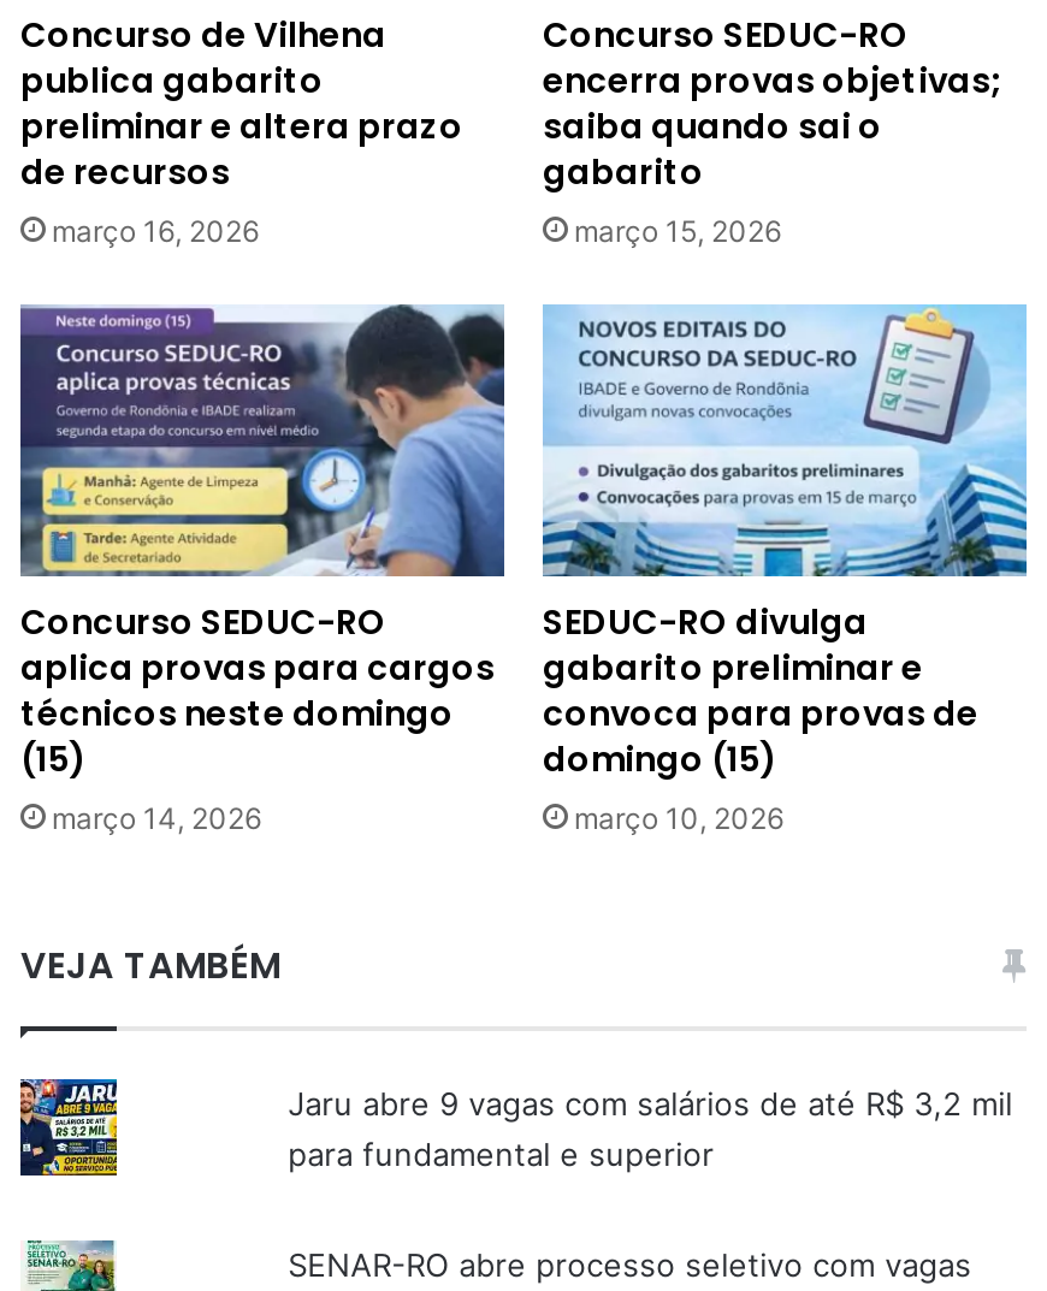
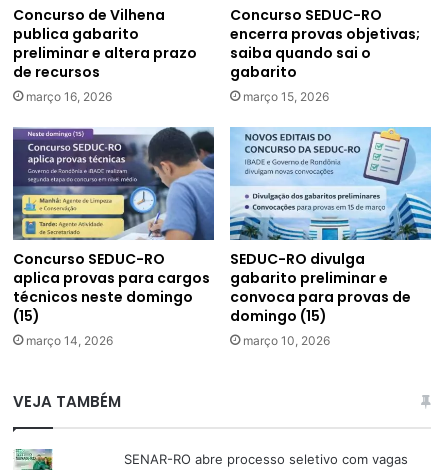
- [image]

- Jaru abre 9 vagas com salários de até R$ 3,2 mil
- para fundamental e superior
